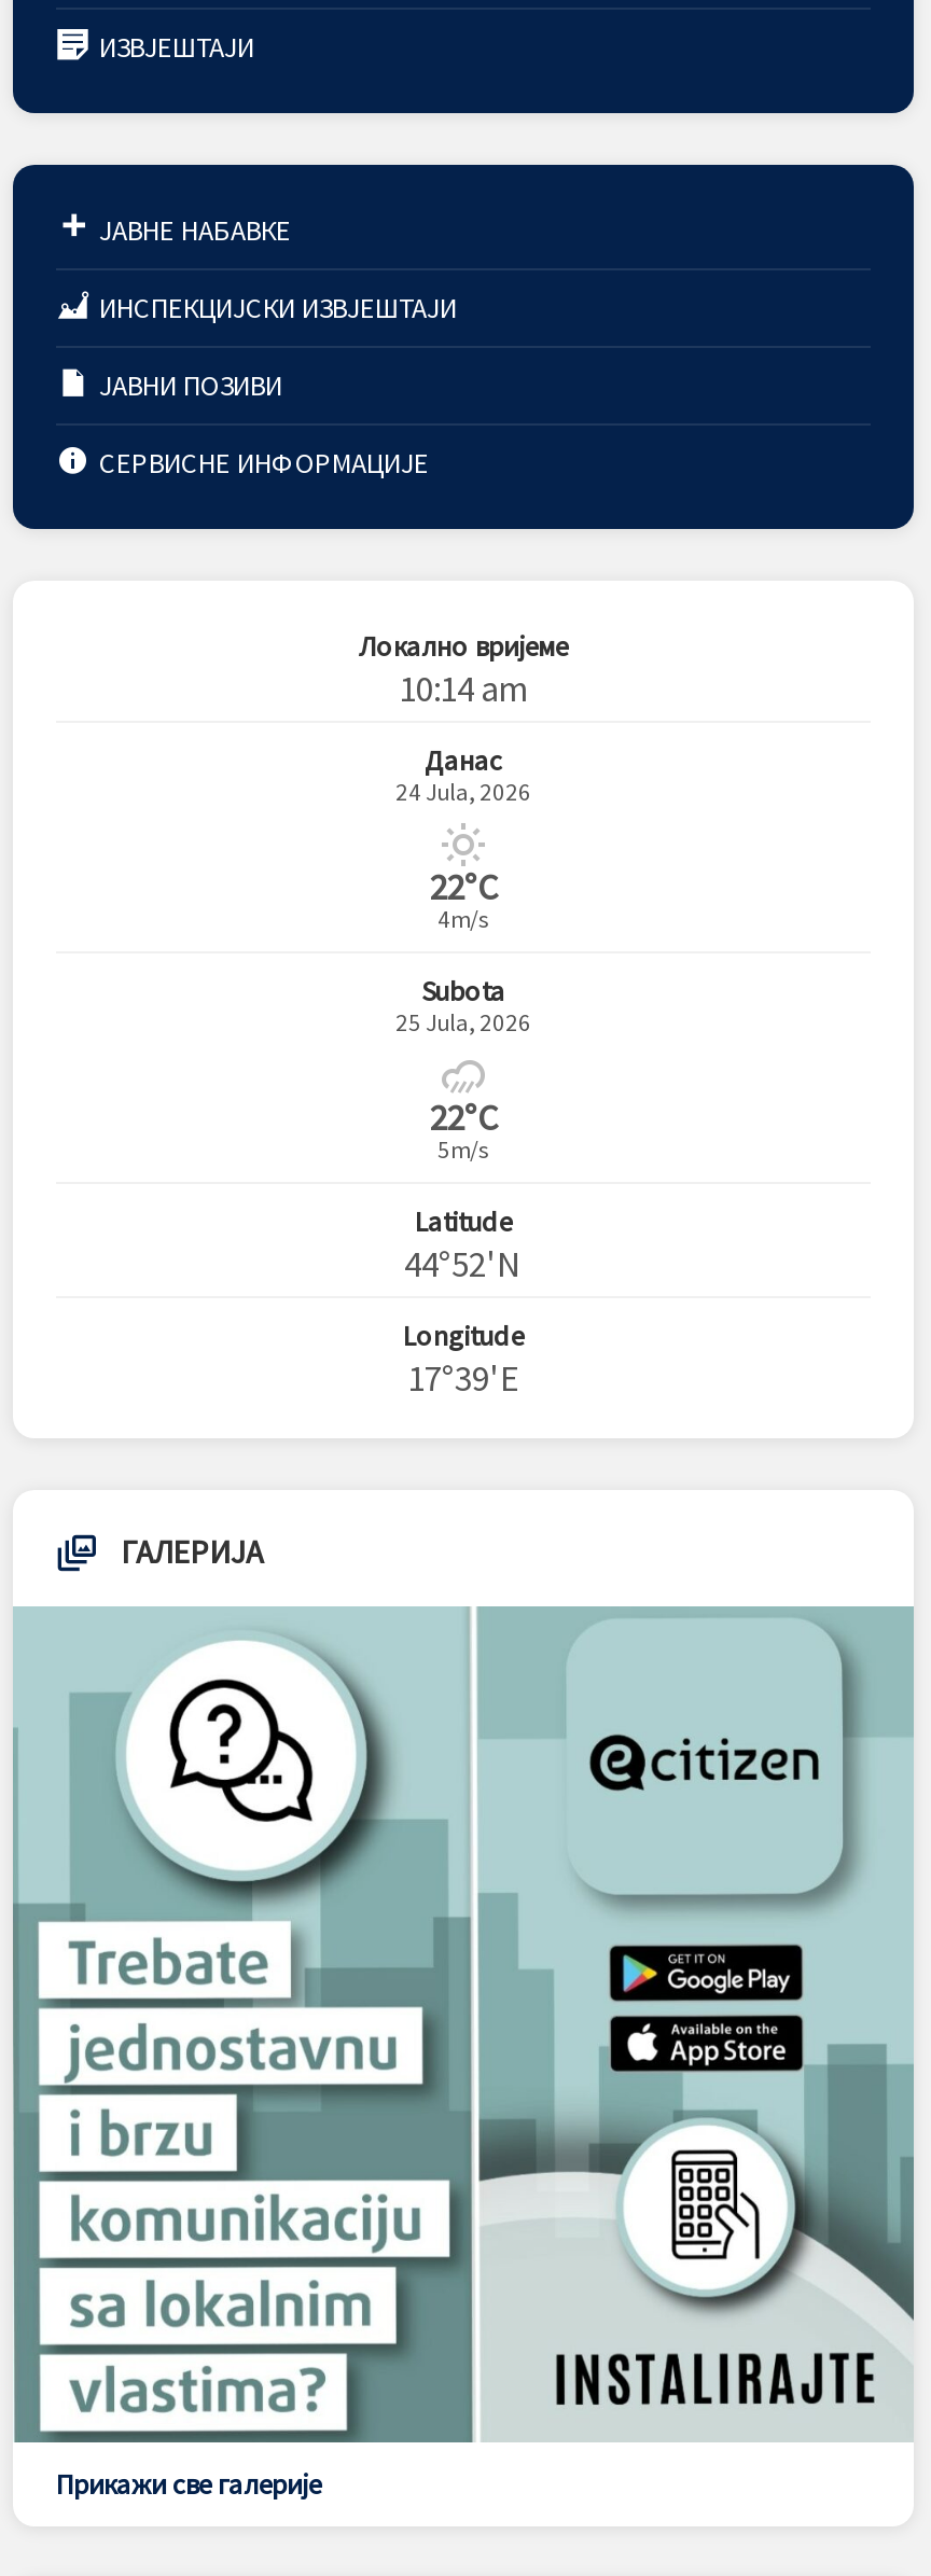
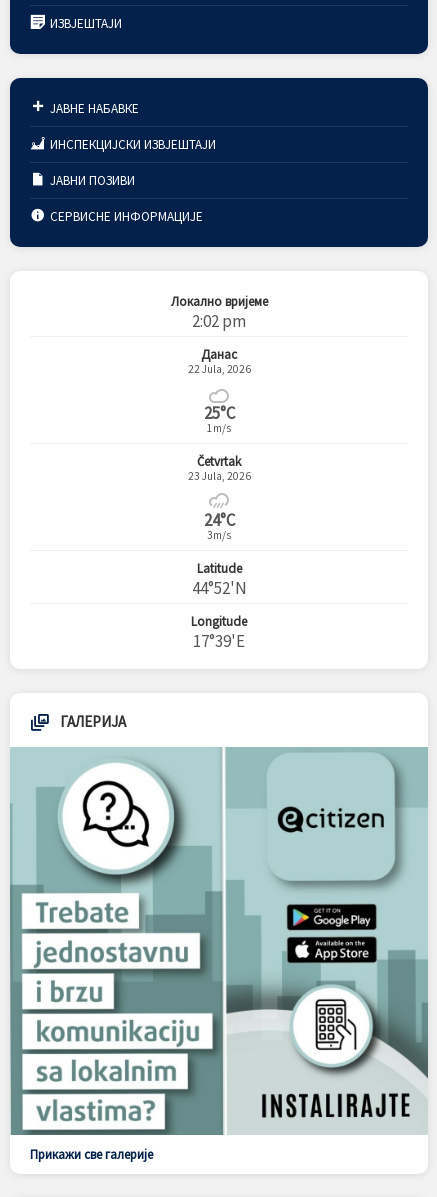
- 10:14 am
+ 2:02 pm

- 24 Jula, 2026
+ 22 Jula, 2026

- 22°C
- 4m/s
+ 25°C
+ 1m/s

- Subota
- 25 Jula, 2026
+ Četvrtak
+ 23 Jula, 2026

- 22°C
- 5m/s
+ 24°C
+ 3m/s
